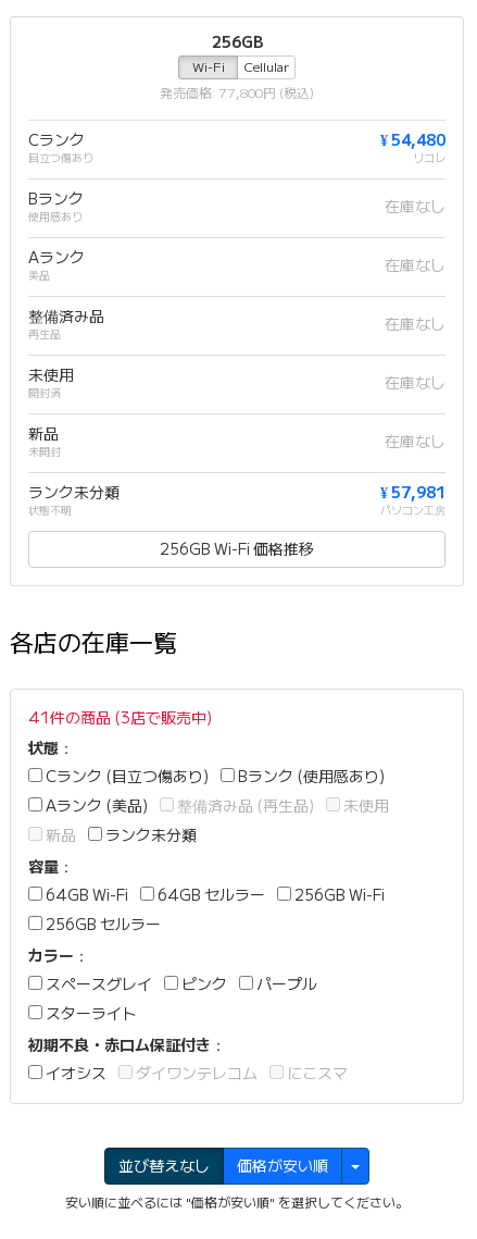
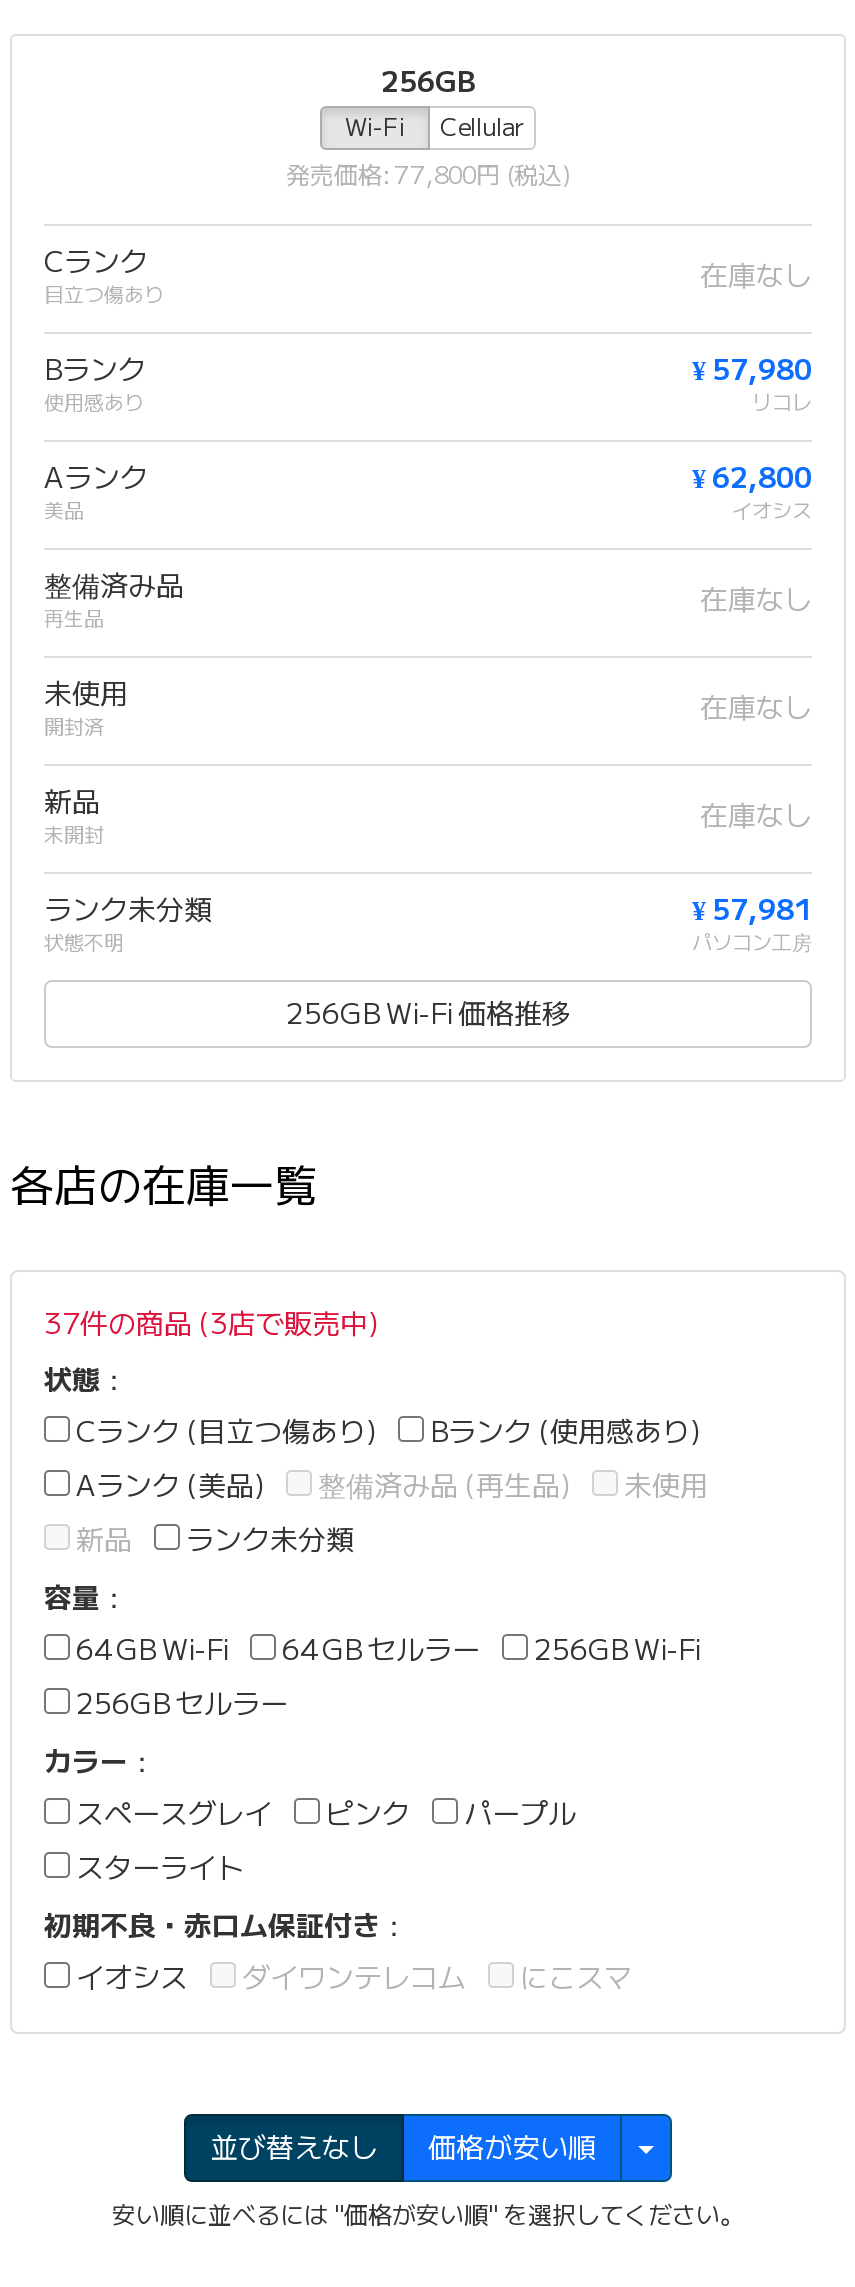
- ¥ 54,480
- リコレ
+ 在庫なし

- 在庫なし
+ ¥ 57,980
+ リコレ

- 在庫なし
+ ¥ 62,800
+ イオシス

- 41件の商品 (3店で販売中)
+ 37件の商品 (3店で販売中)
